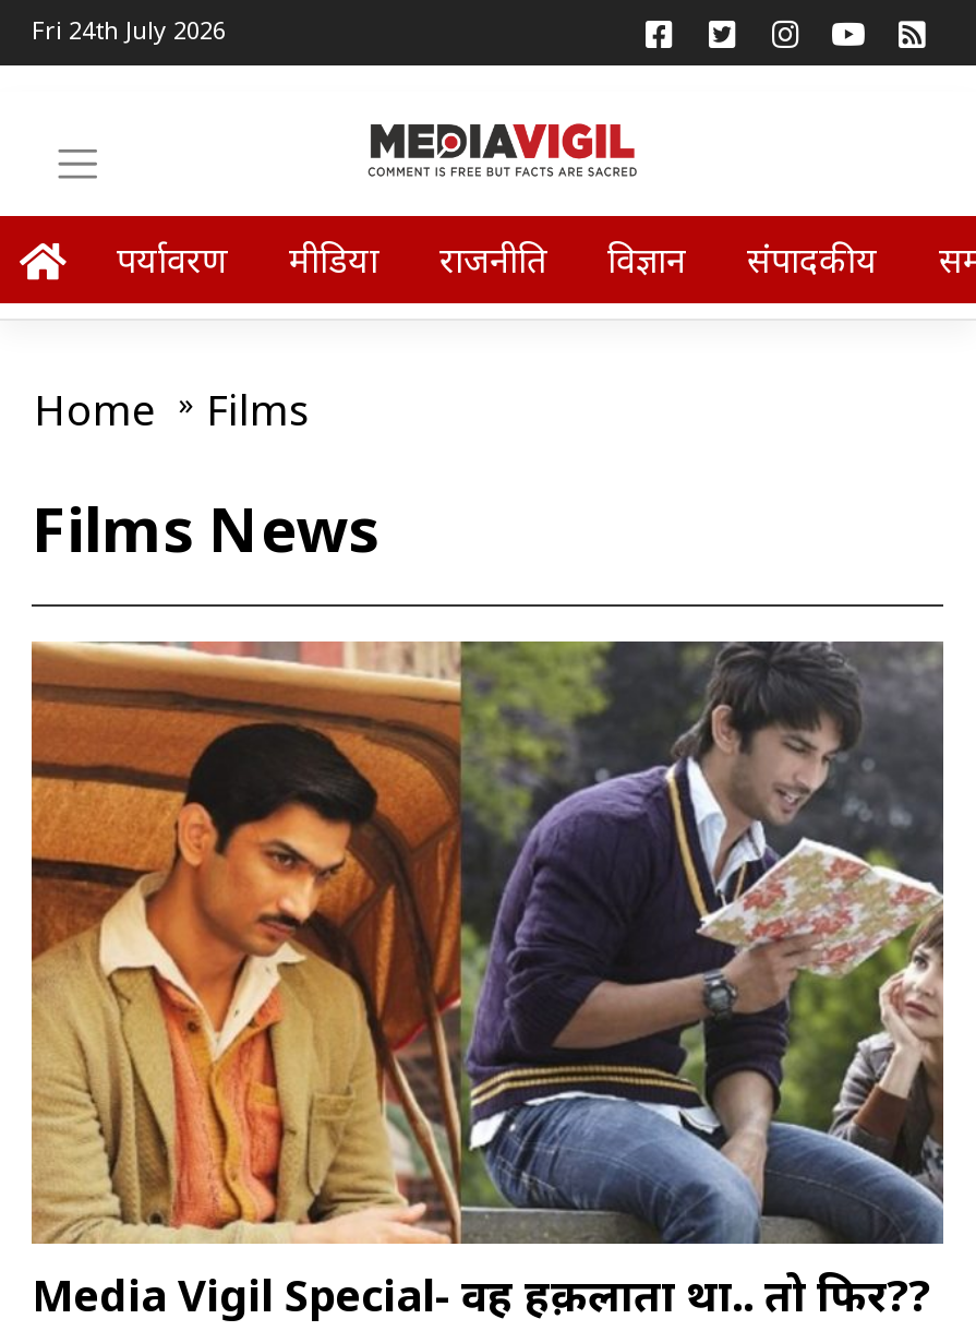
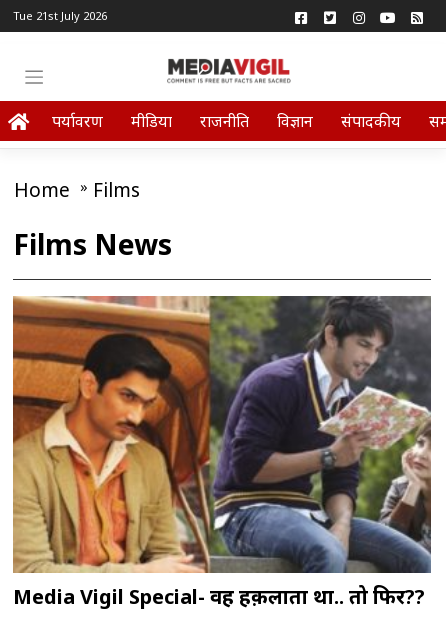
- Fri 24th July 2026
+ Tue 21st July 2026
